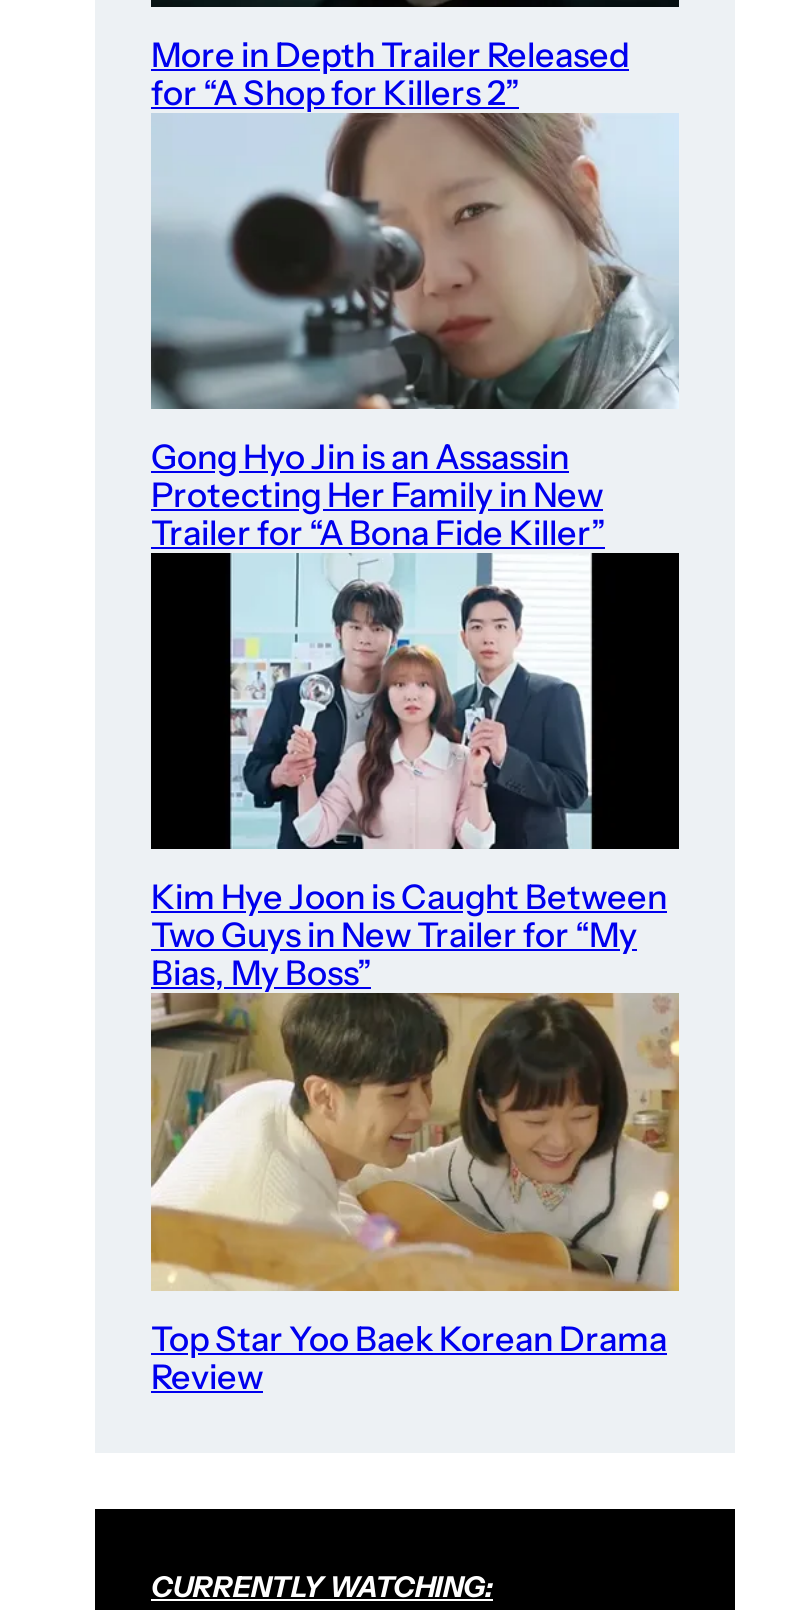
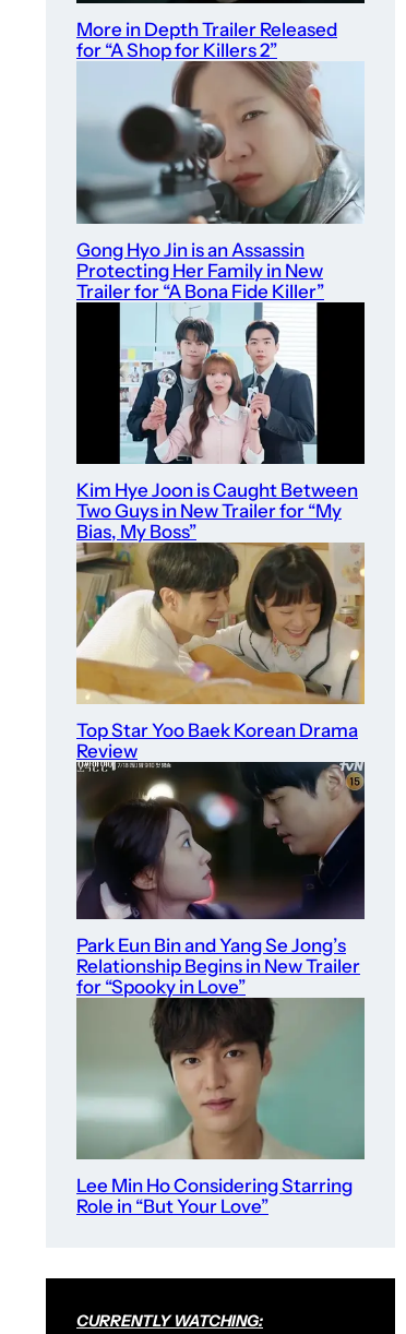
+ [image]
+ Park Eun Bin and Yang Se Jong’s
+ Relationship Begins in New Trailer
+ for “Spooky in Love”

+ [image]
+ Lee Min Ho Considering Starring
+ Role in “But Your Love”
